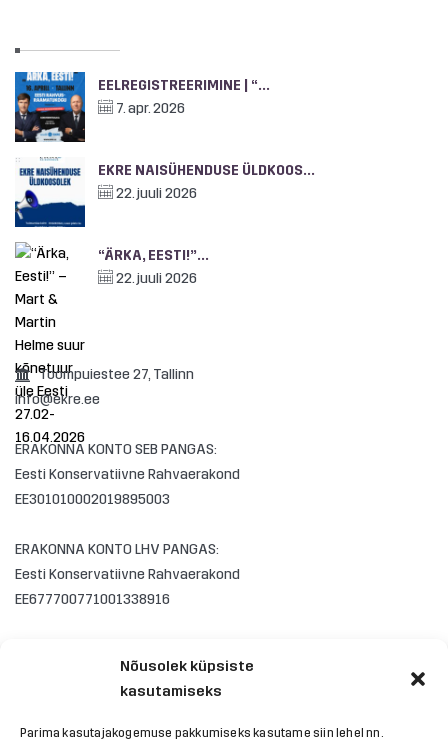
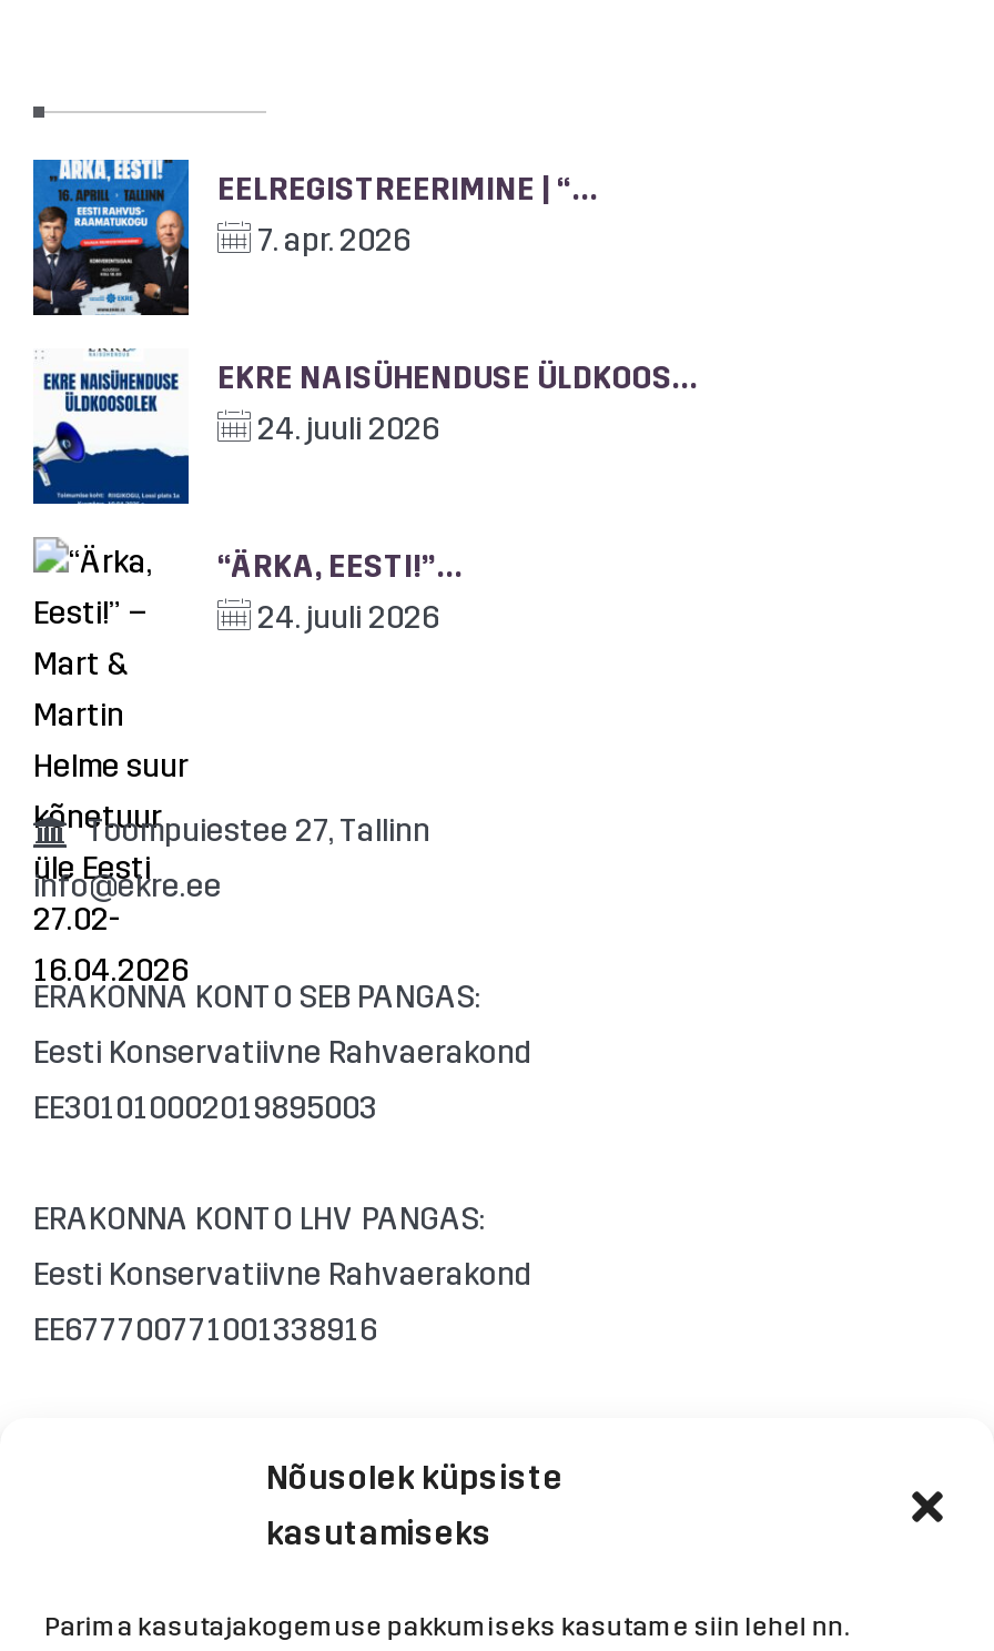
- 22. juuli 2026
+ 24. juuli 2026

- 22. juuli 2026
+ 24. juuli 2026
